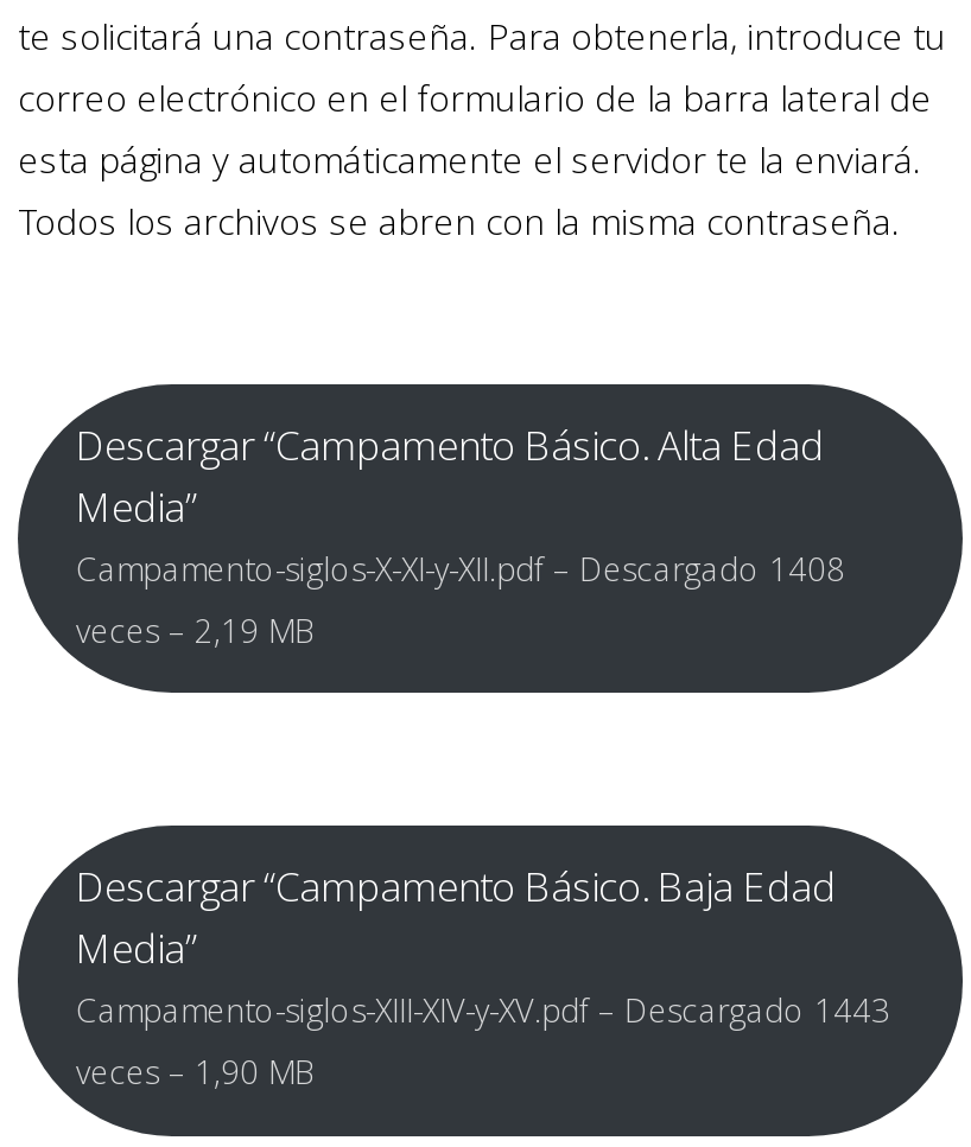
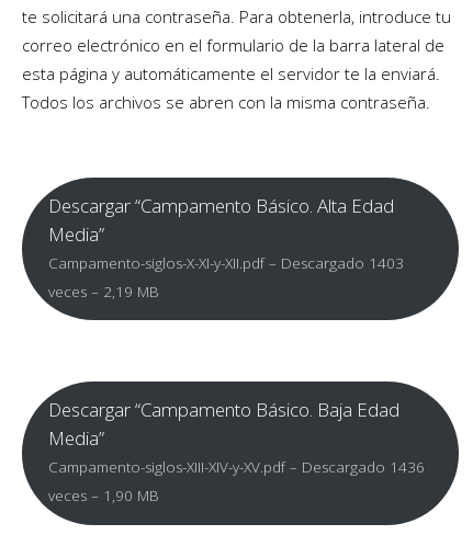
- Campamento-siglos-X-XI-y-XII.pdf – Descargado 1408
+ Campamento-siglos-X-XI-y-XII.pdf – Descargado 1403

- Campamento-siglos-XIII-XIV-y-XV.pdf – Descargado 1443
+ Campamento-siglos-XIII-XIV-y-XV.pdf – Descargado 1436
